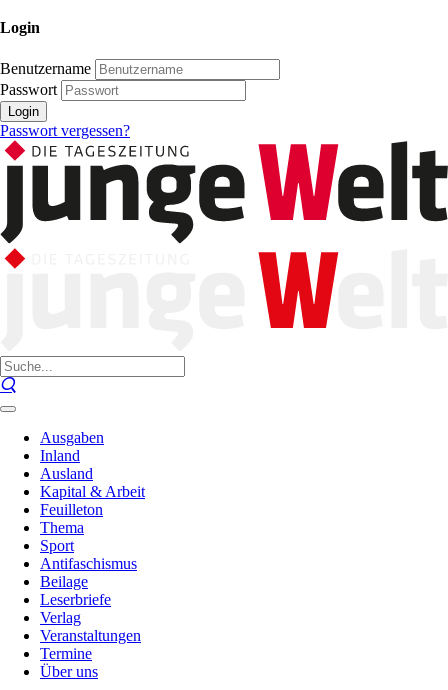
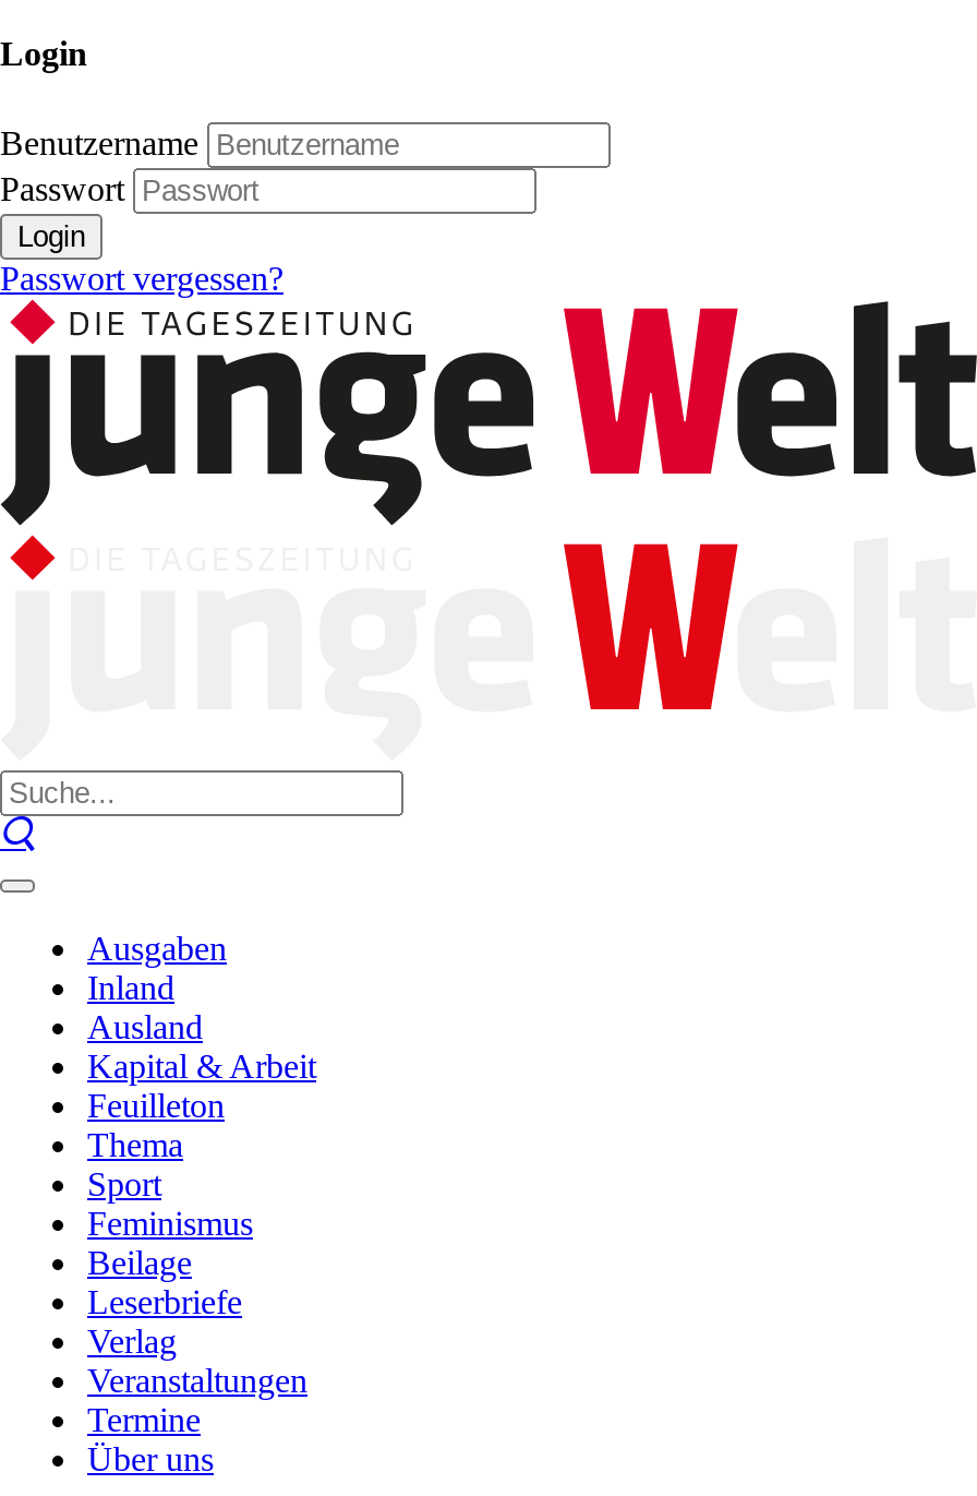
- Antifaschismus
+ Feminismus
